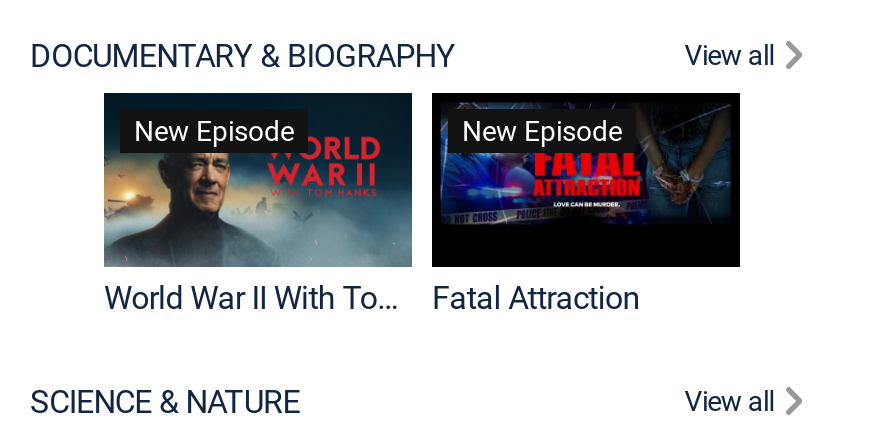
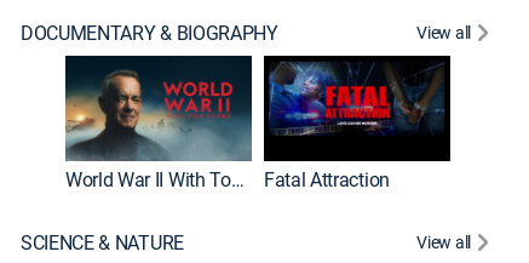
- New Episode

- New Episode
